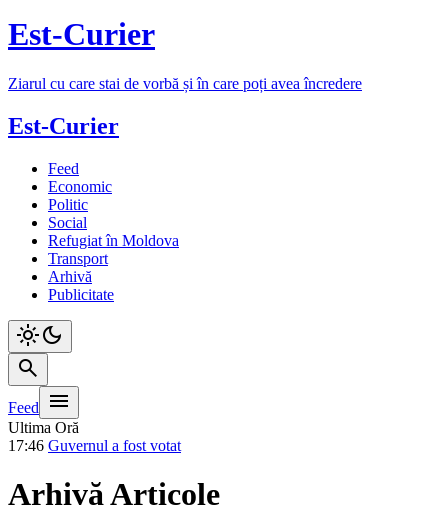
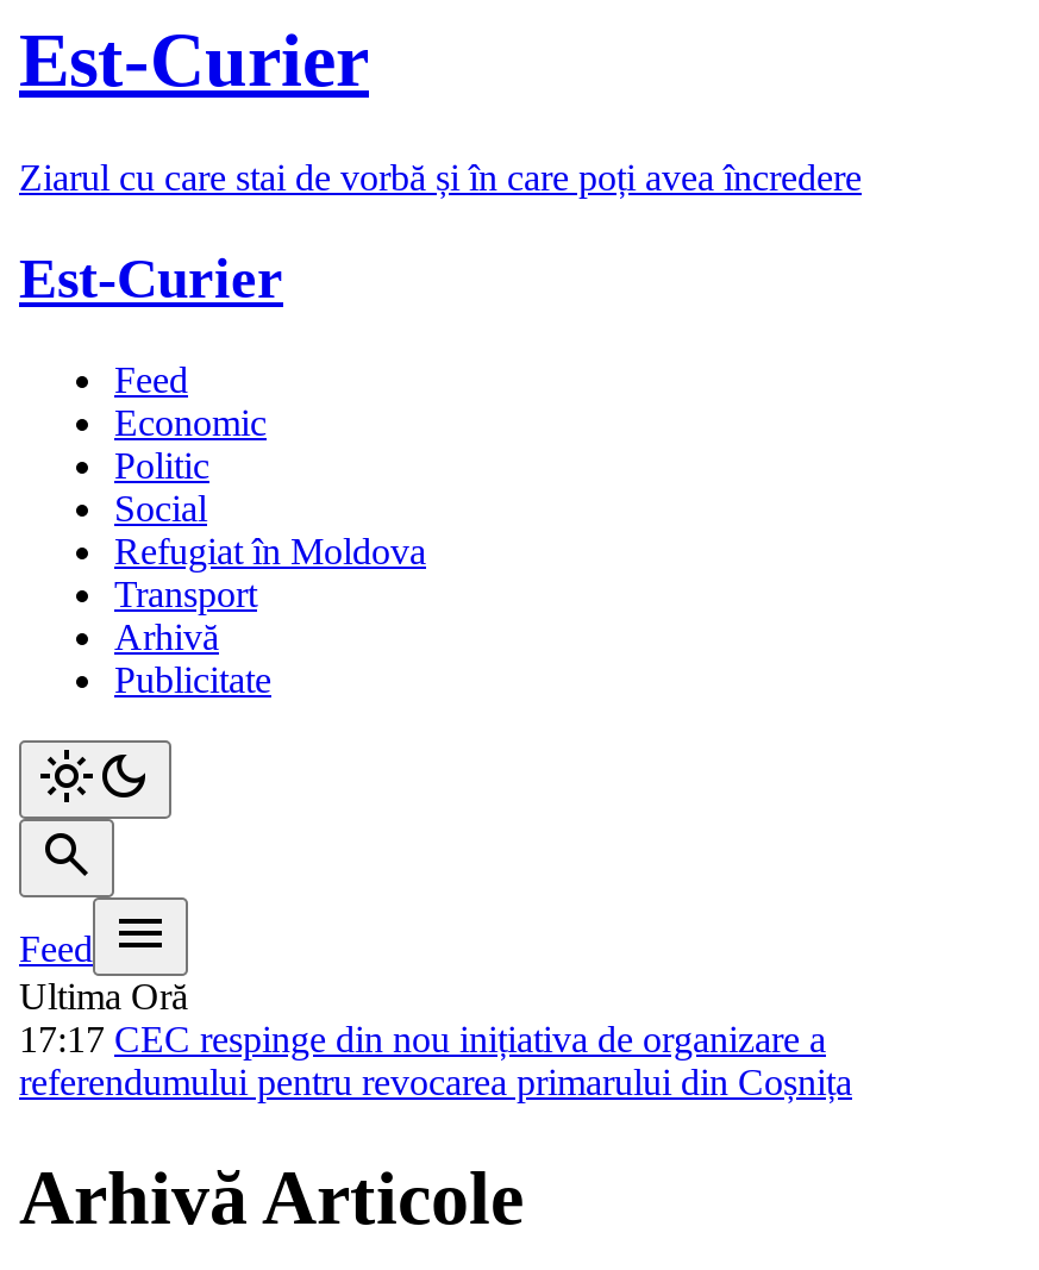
- 17:46 Guvernul a fost votat
+ 17:17 CEC respinge din nou inițiativa de organizare a
+ referendumului pentru revocarea primarului din Coșnița
